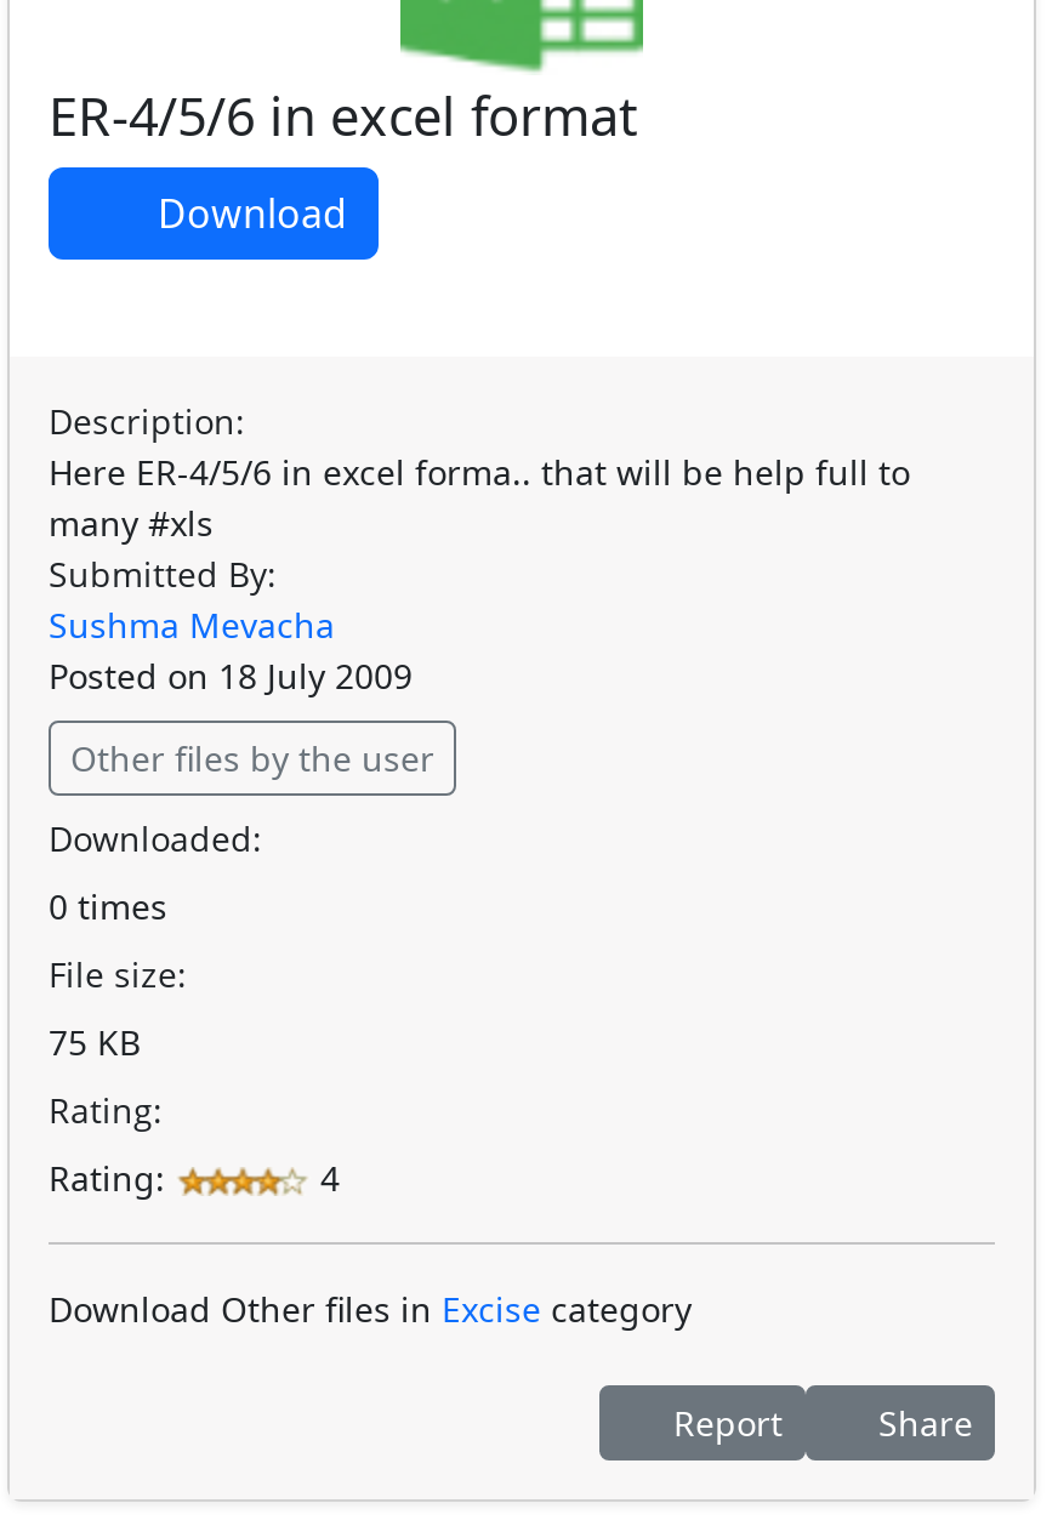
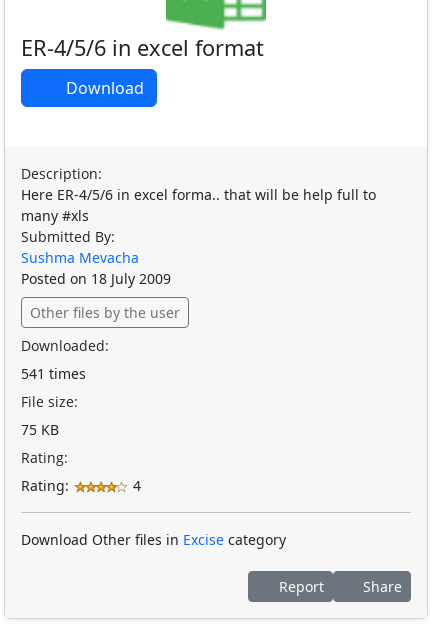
- 0 times
+ 541 times
